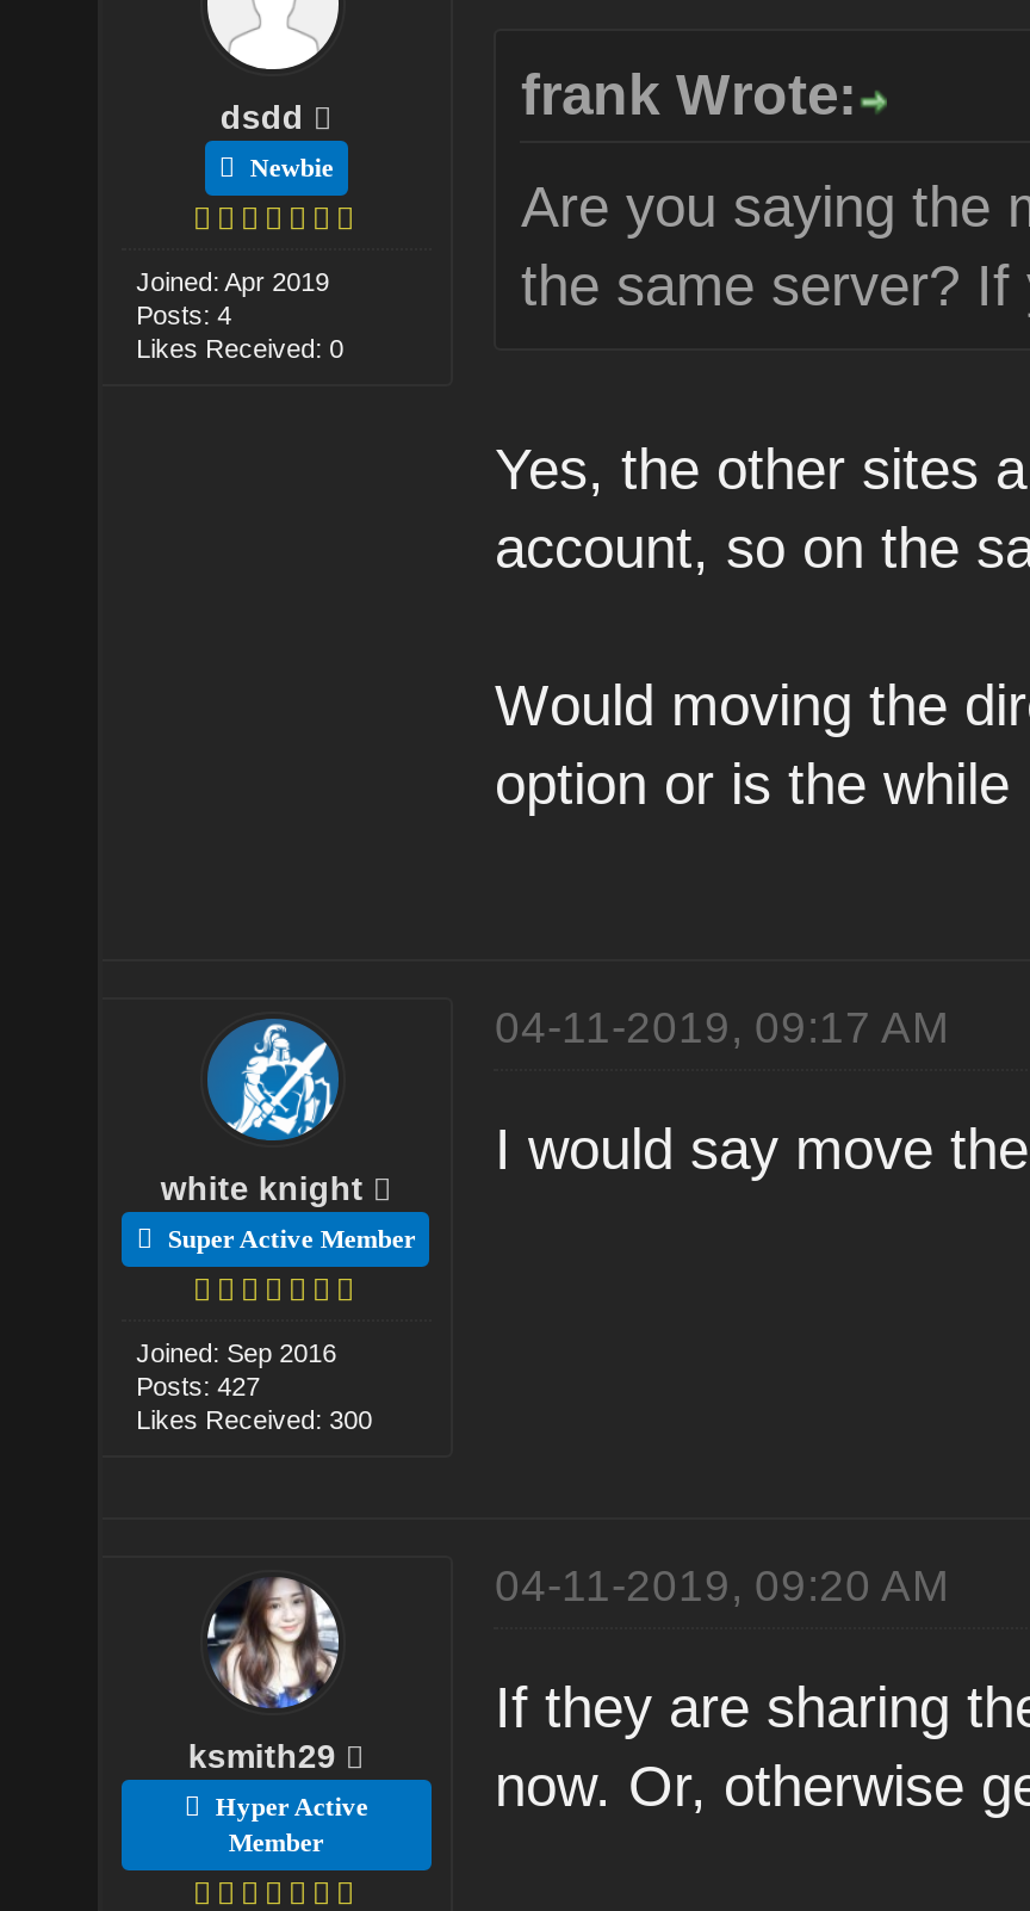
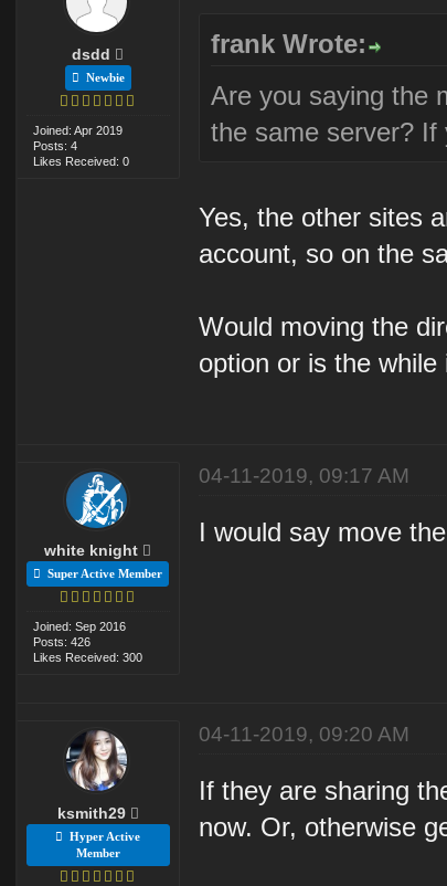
- Posts: 427
+ Posts: 426
